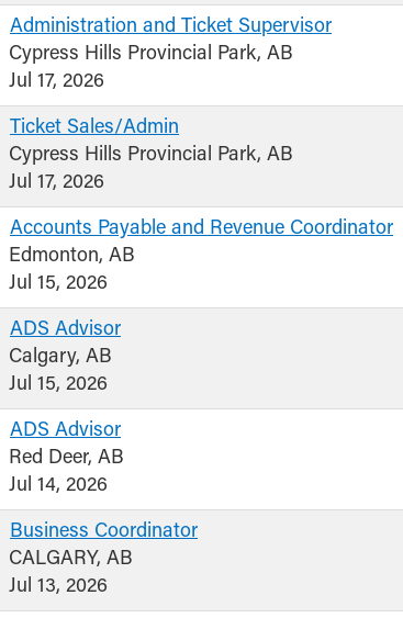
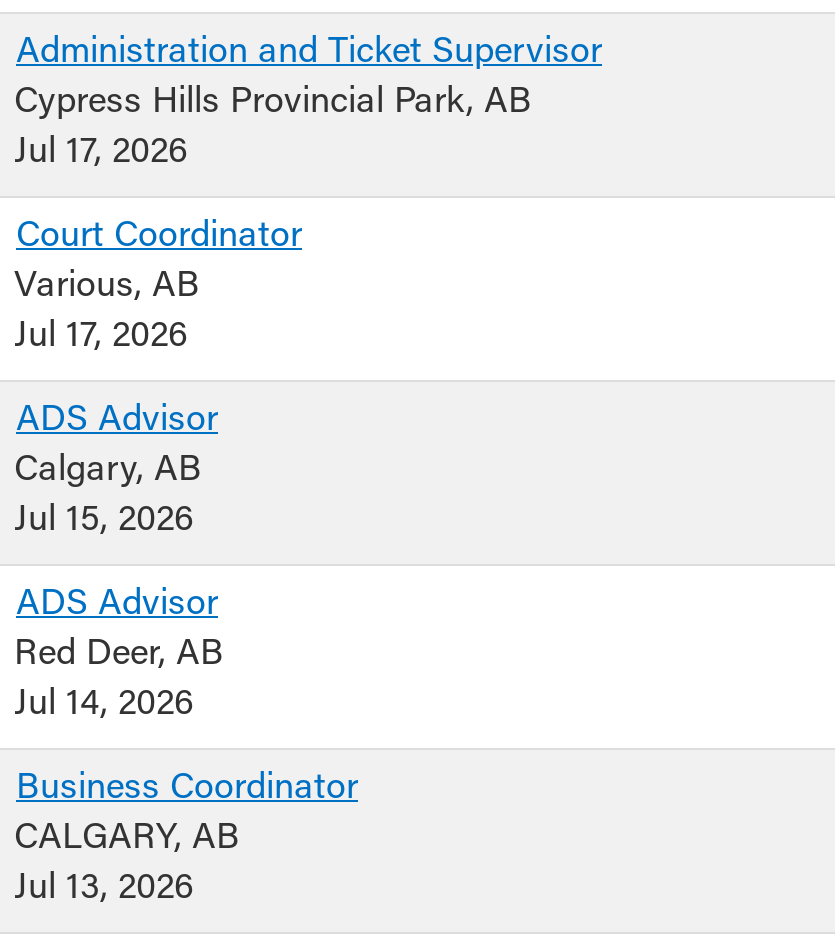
- Ticket Sales/Admin
- Cypress Hills Provincial Park, AB
+ Court Coordinator
+ Various, AB

- Accounts Payable and Revenue Coordinator
- Edmonton, AB
- Jul 15, 2026
